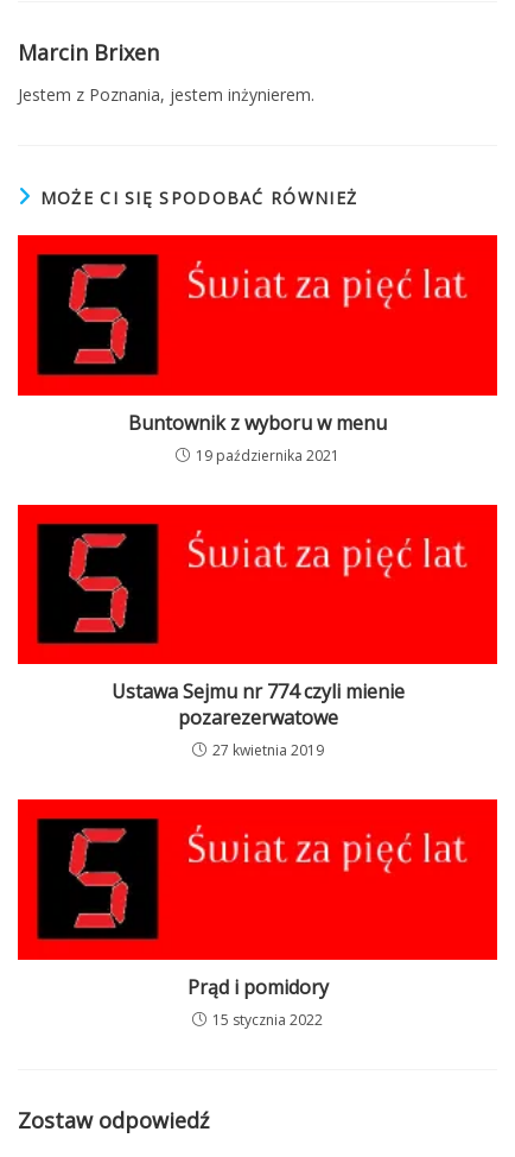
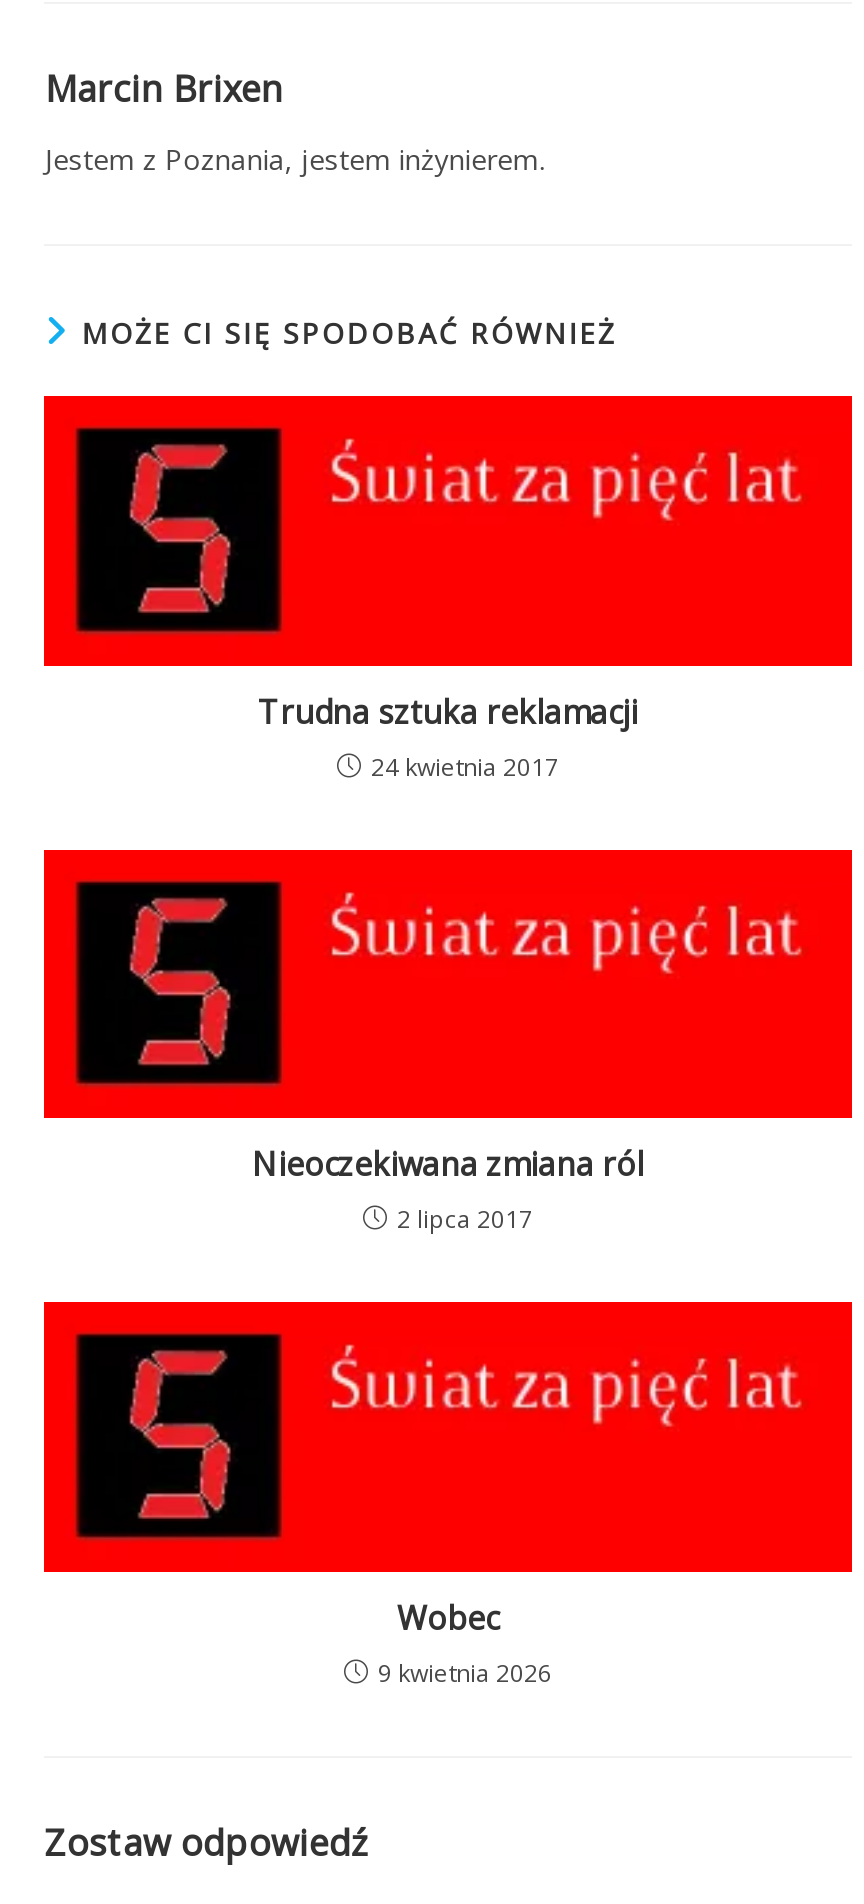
- Buntownik z wyboru w menu
- 19 października 2021
+ Trudna sztuka reklamacji
+ 24 kwietnia 2017

- Ustawa Sejmu nr 774 czyli mienie
- pozarezerwatowe
- 27 kwietnia 2019
+ Nieoczekiwana zmiana ról
+ 2 lipca 2017

- Prąd i pomidory
- 15 stycznia 2022
+ Wobec
+ 9 kwietnia 2026
